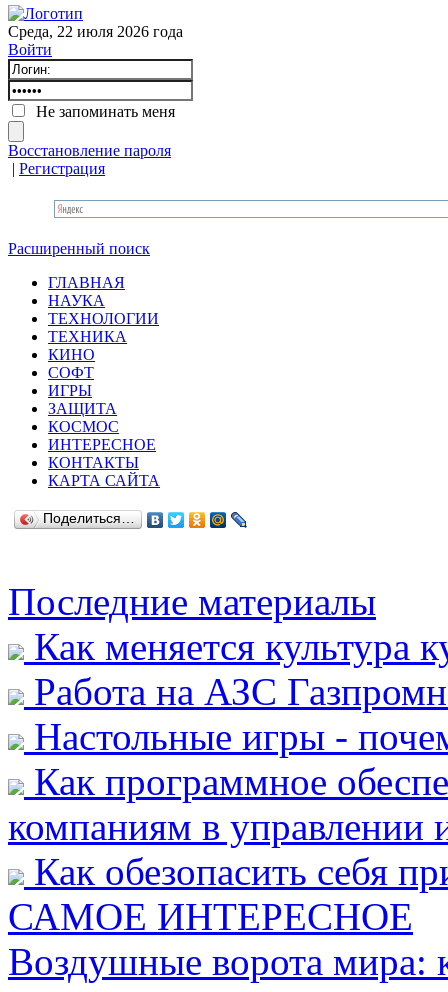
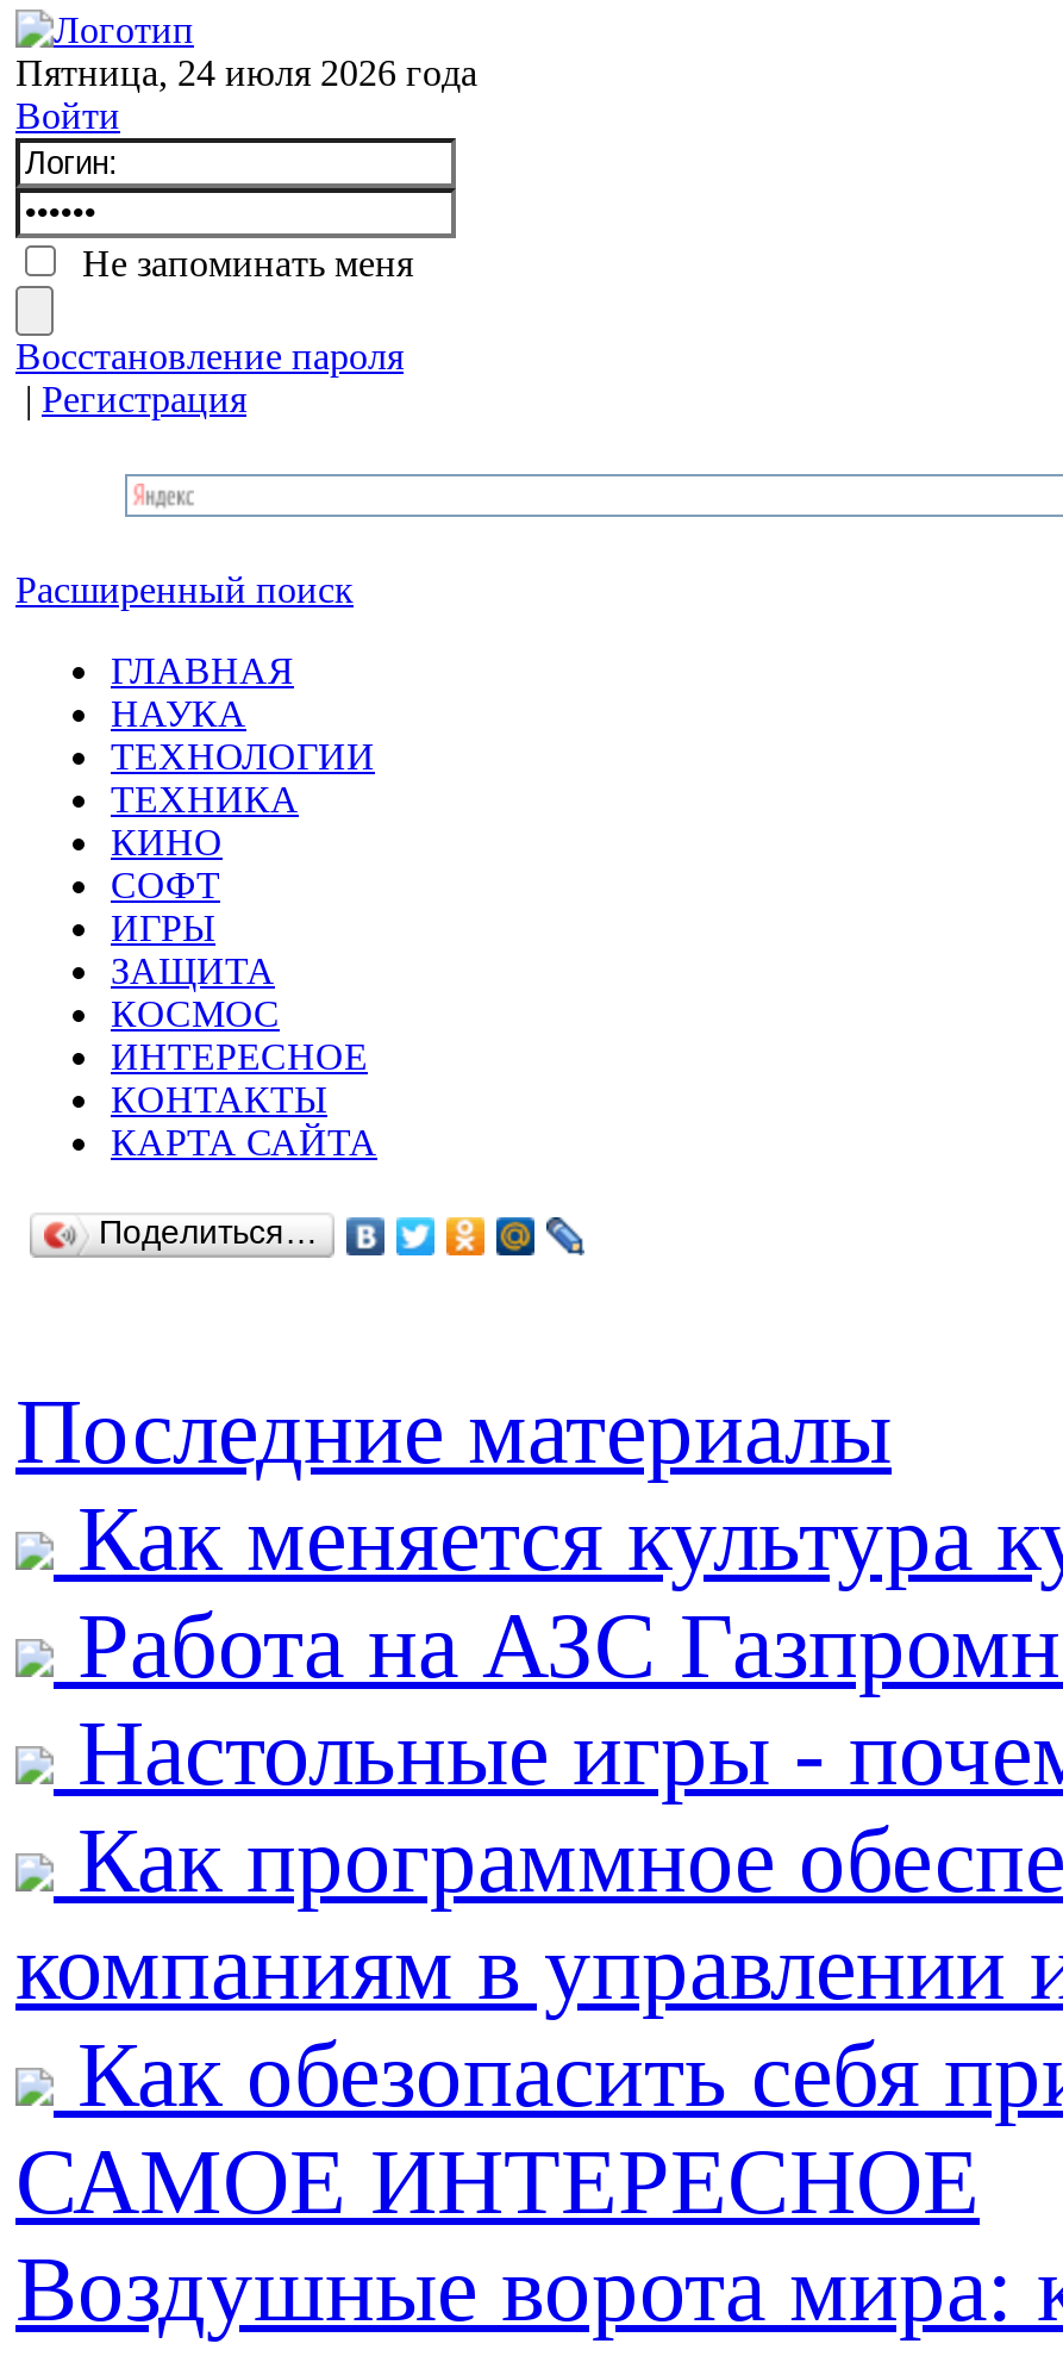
- Среда, 22 июля 2026 года
+ Пятница, 24 июля 2026 года
